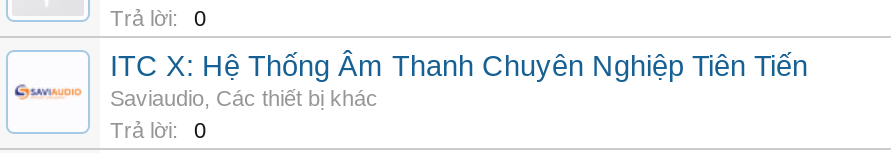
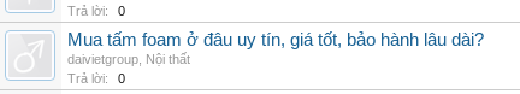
- [image]

- ITC X: Hệ Thống Âm Thanh Chuyên Nghiệp Tiên Tiến
- Saviaudio, Các thiết bị khác
+ Mua tấm foam ở đâu uy tín, giá tốt, bảo hành lâu dài?
+ daivietgroup, Nội thất
